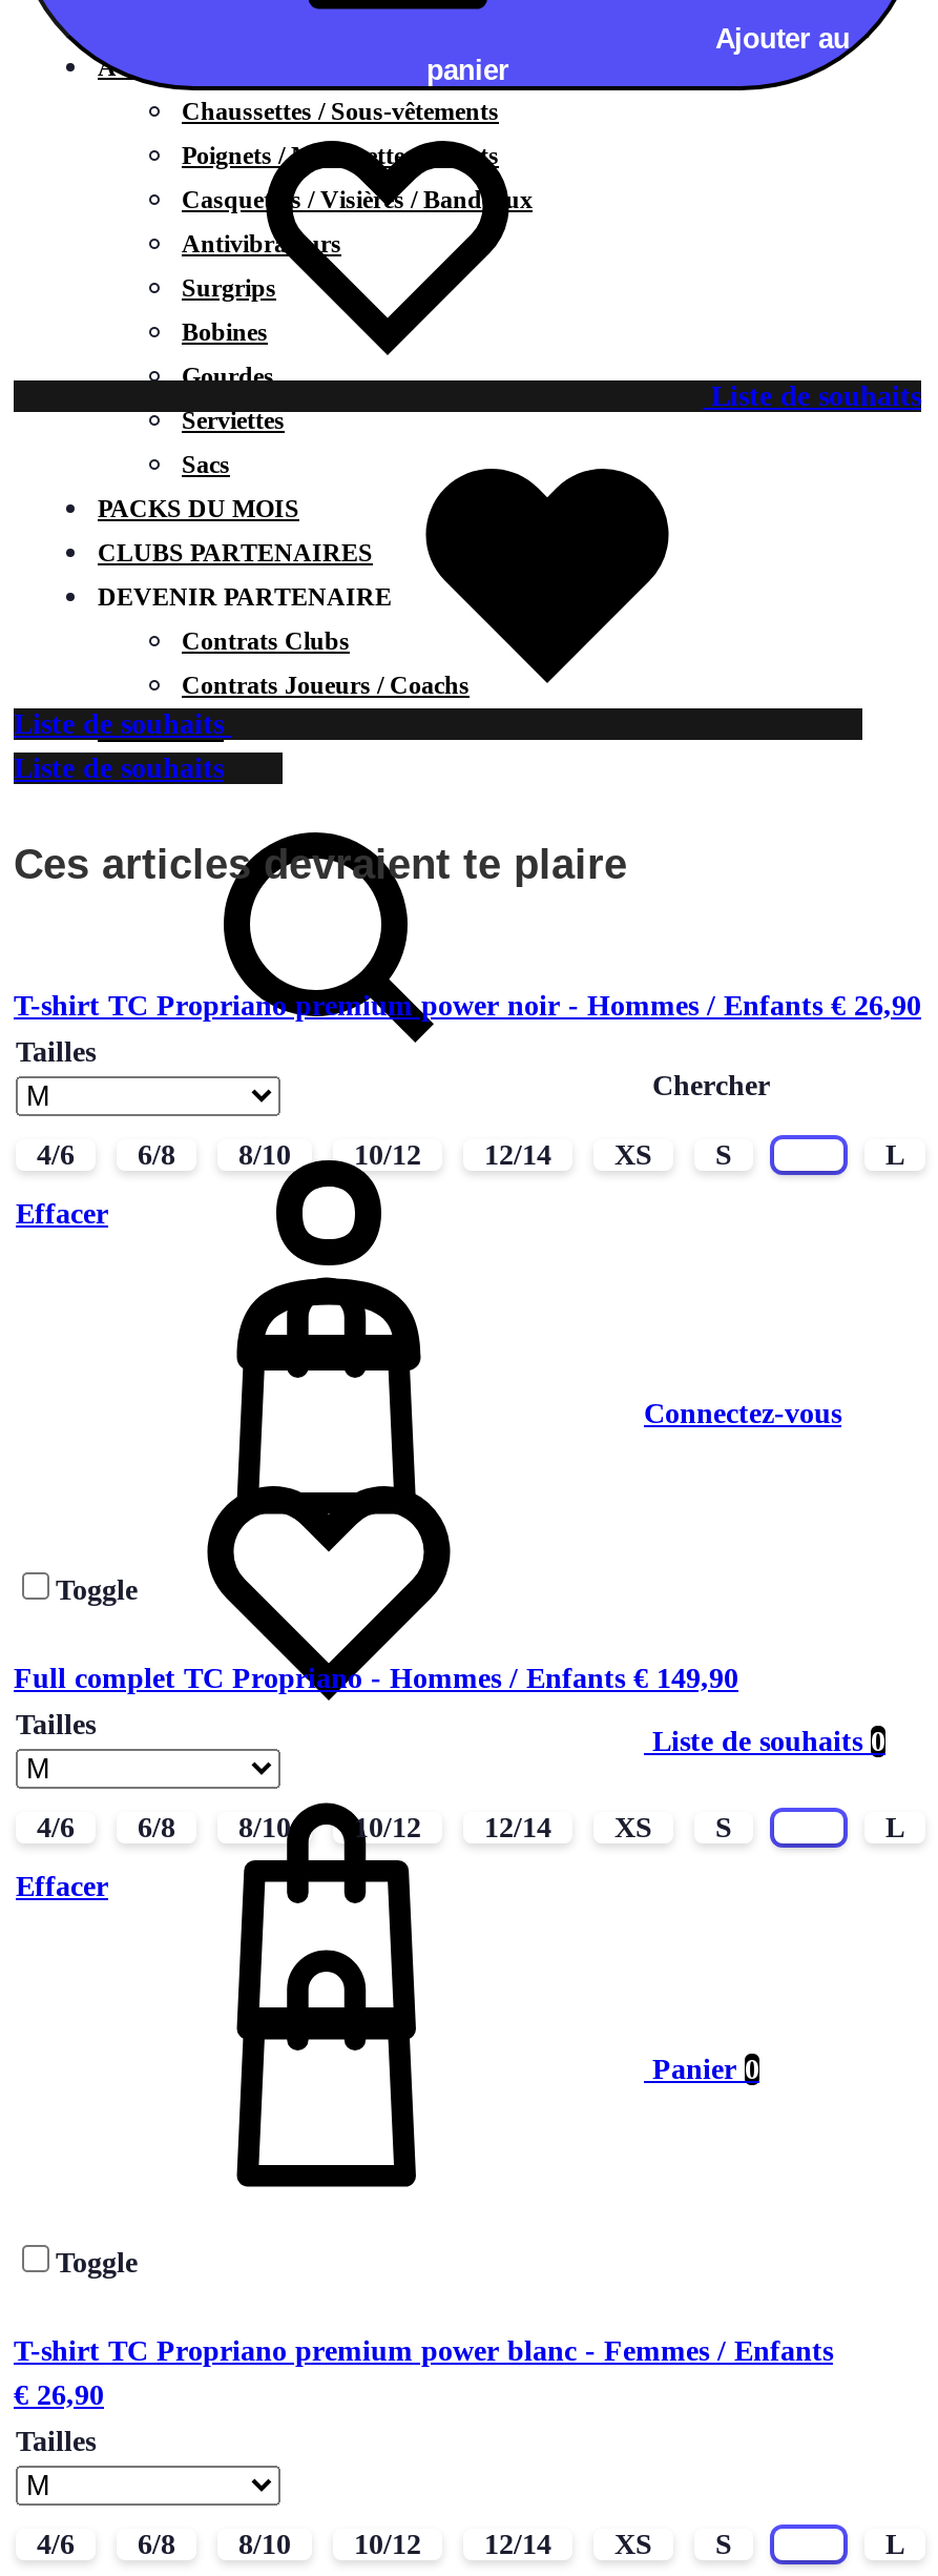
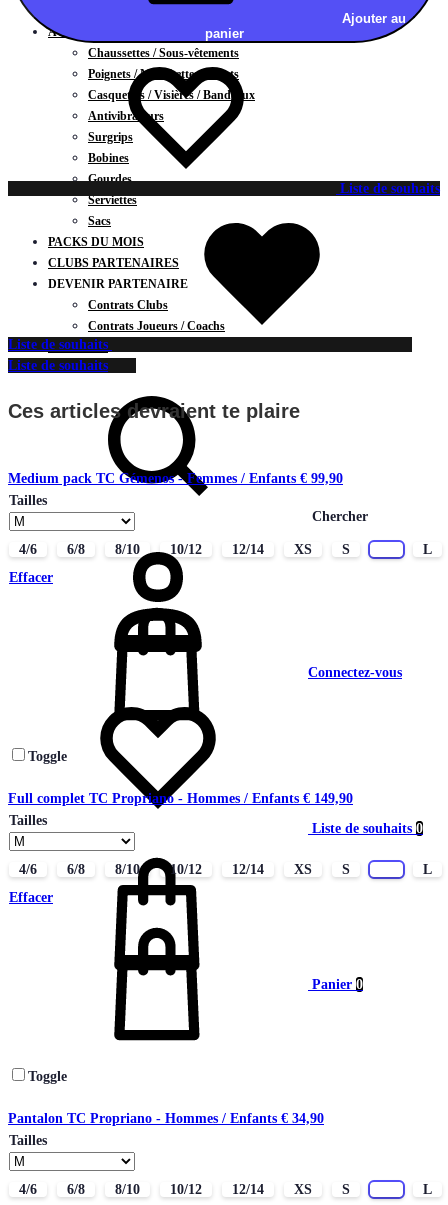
- T-shirt TC Propriano premium power noir - Hommes / Enfants €26,90
+ Medium pack TC Gémenos - Femmes / Enfants €99,90

- T-shirt TC Propriano premium power blanc - Femmes / Enfants
- €26,90
+ Pantalon TC Propriano - Hommes / Enfants €34,90
